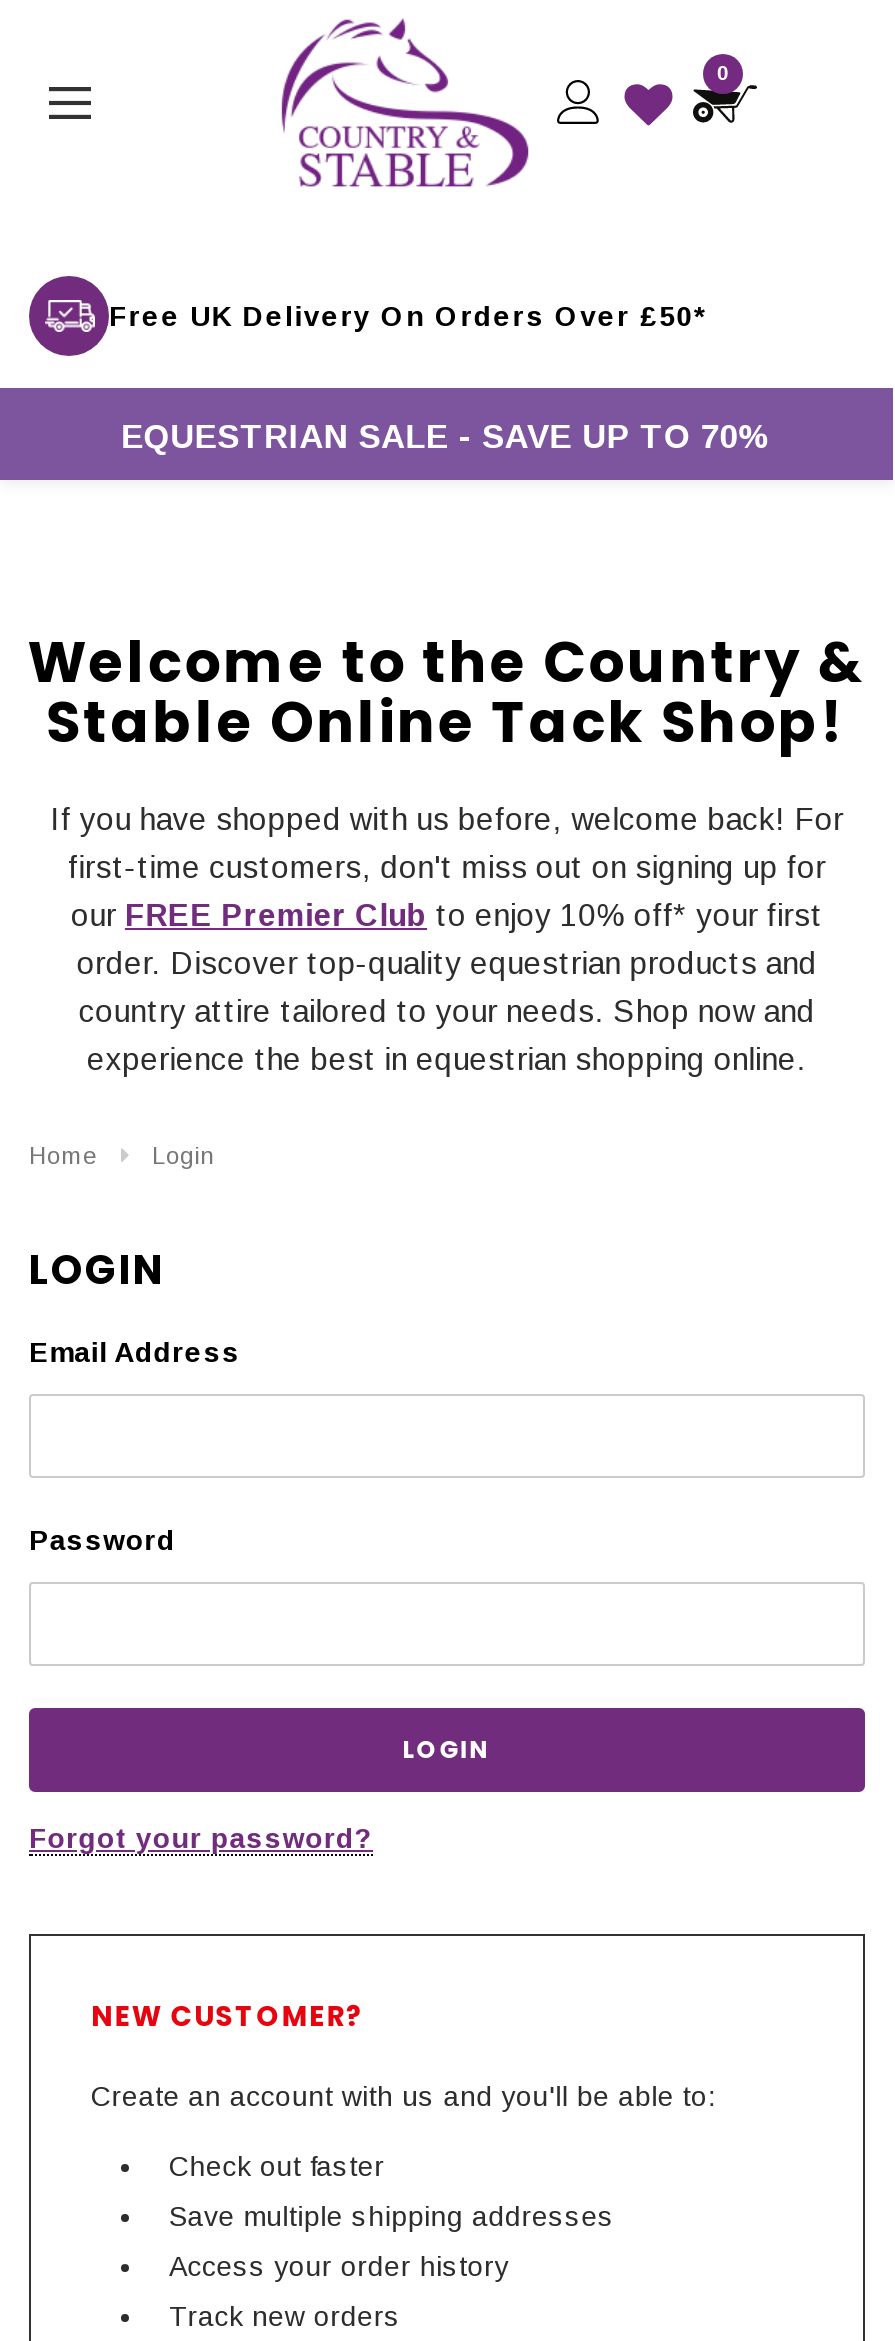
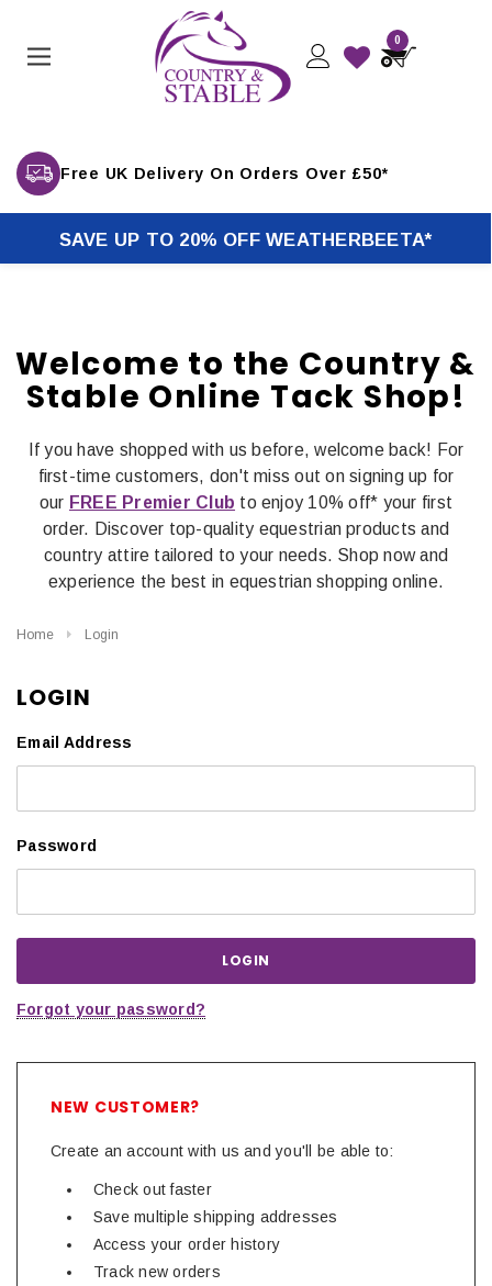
- EQUESTRIAN SALE - SAVE UP TO 70%
+ SAVE UP TO 20% OFF WEATHERBEETA*
